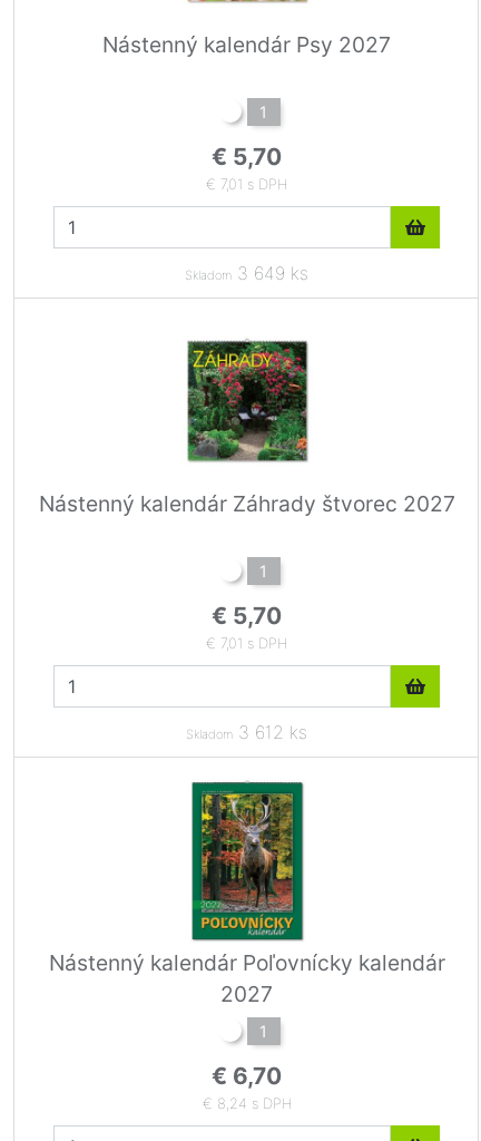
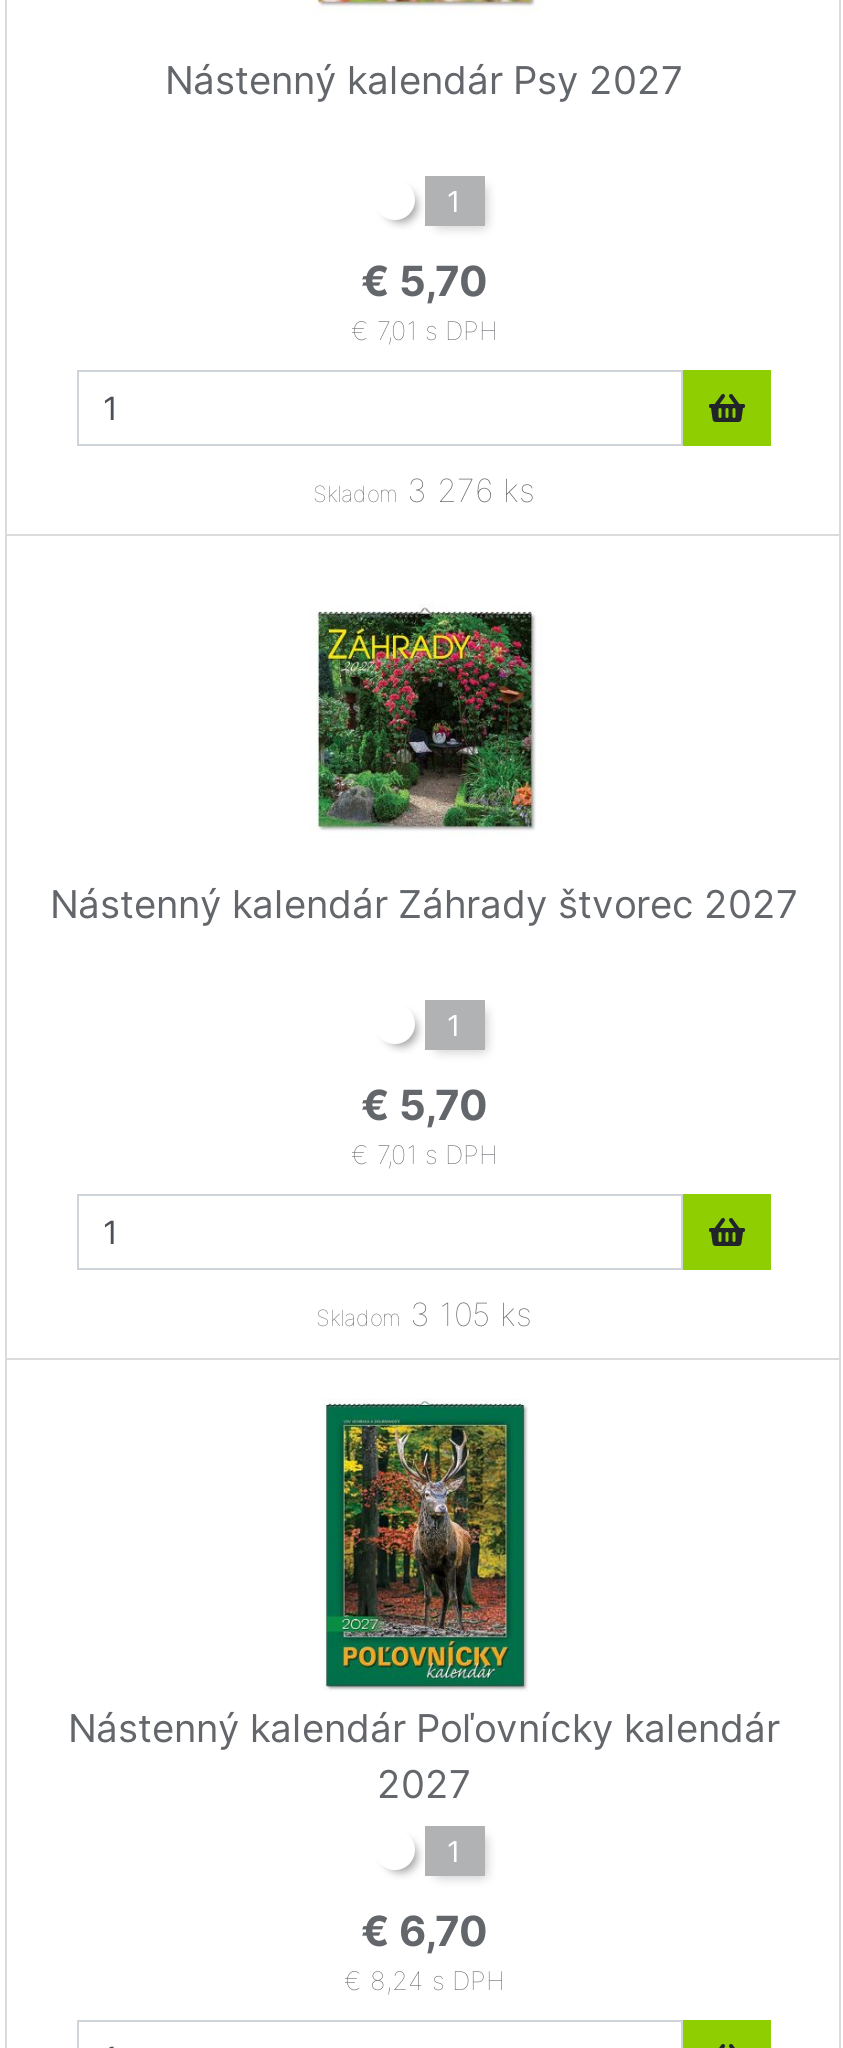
- Skladom 3 649 ks
+ Skladom 3 276 ks

- Skladom 3 612 ks
+ Skladom 3 105 ks
